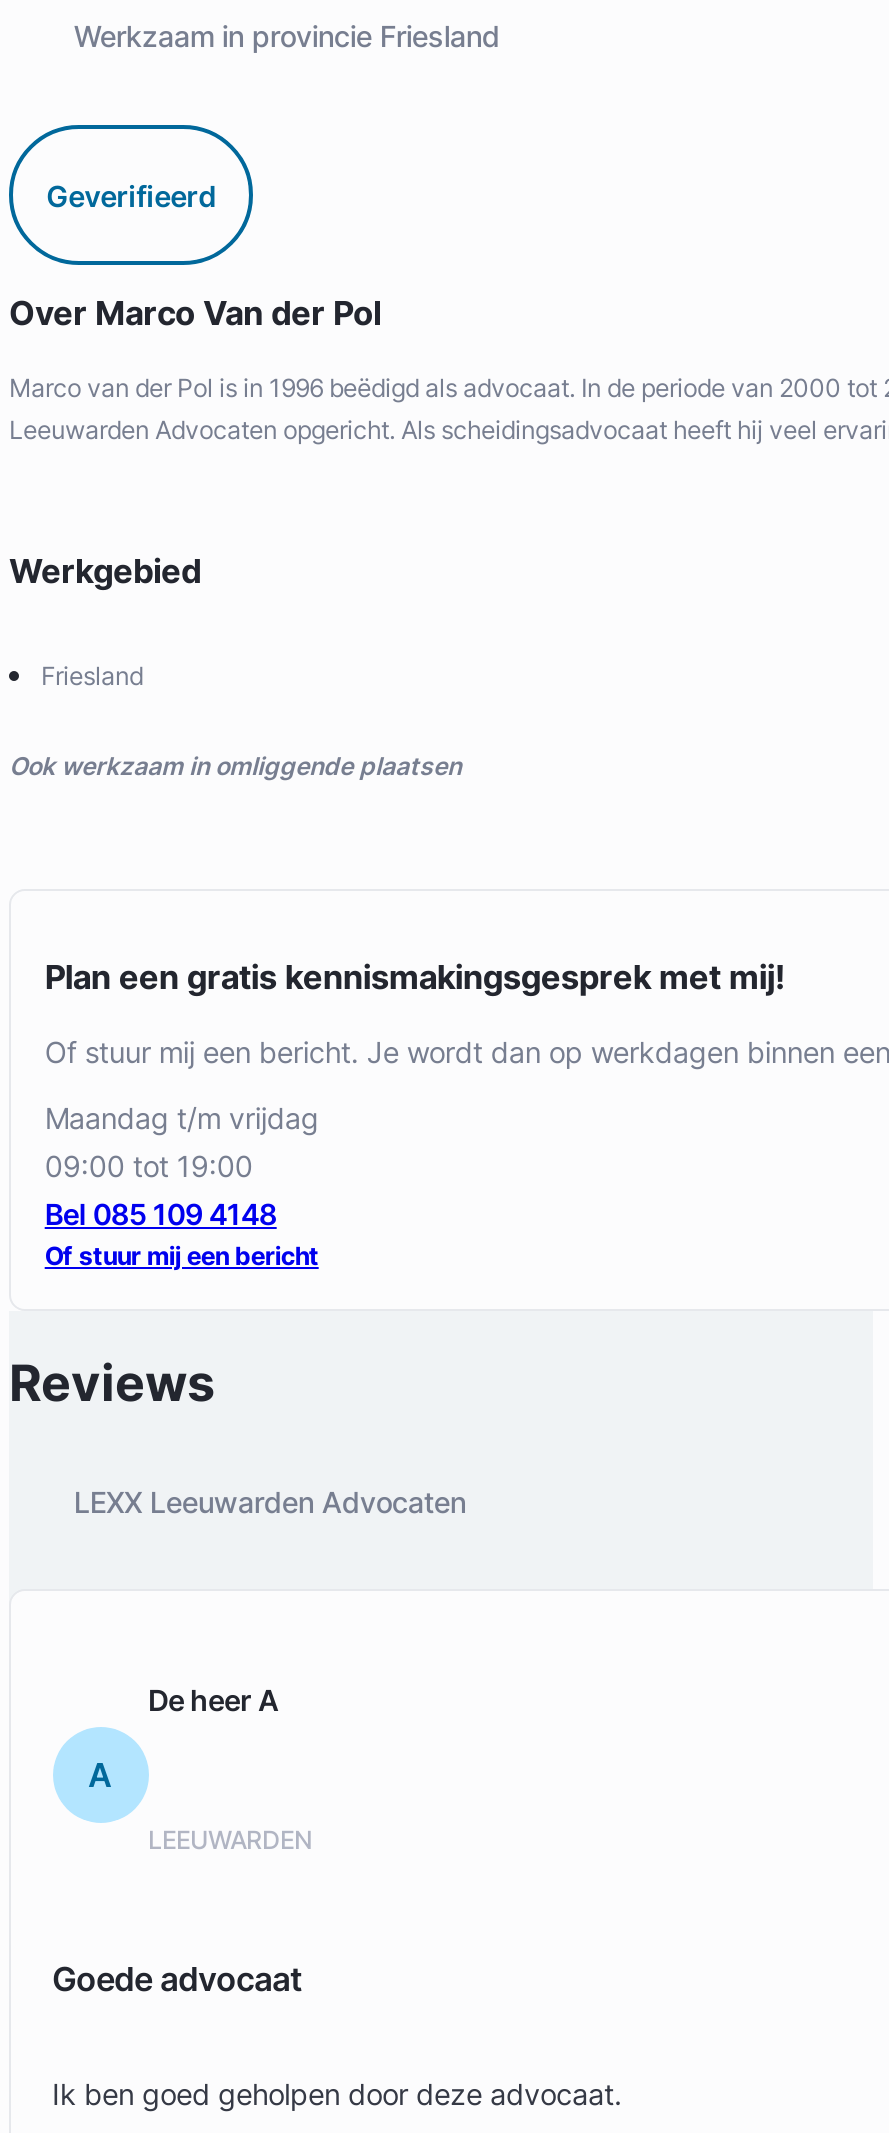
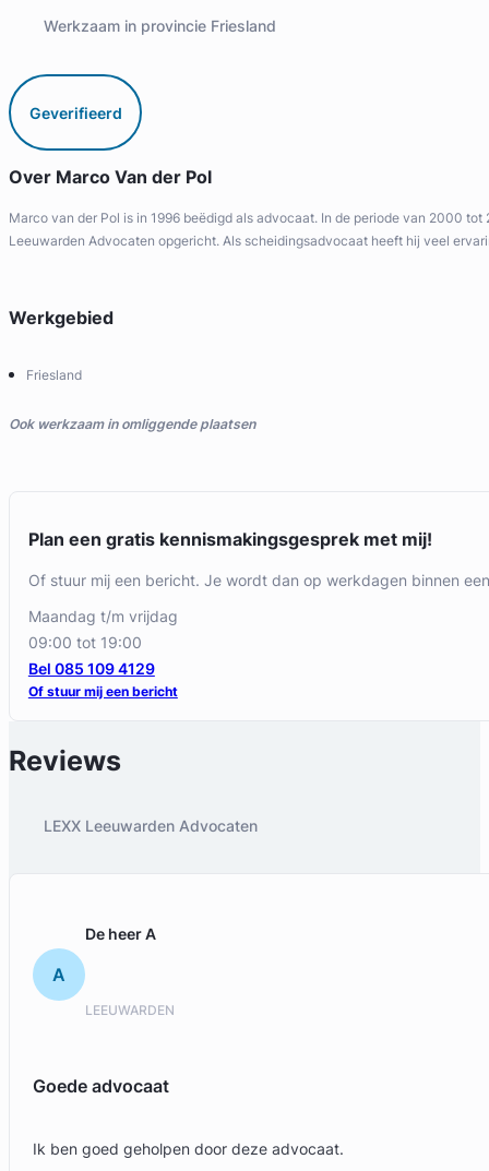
- Bel 085 109 4148
+ Bel 085 109 4129
